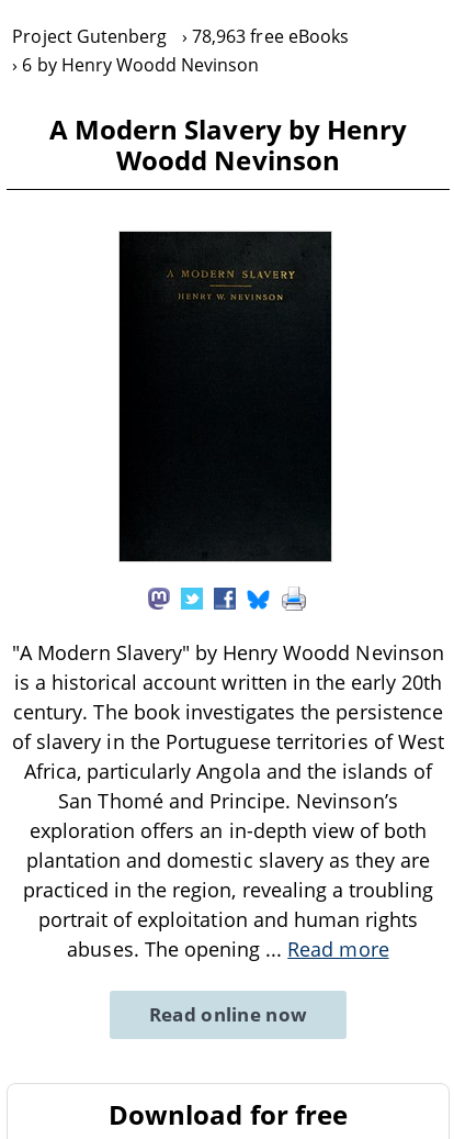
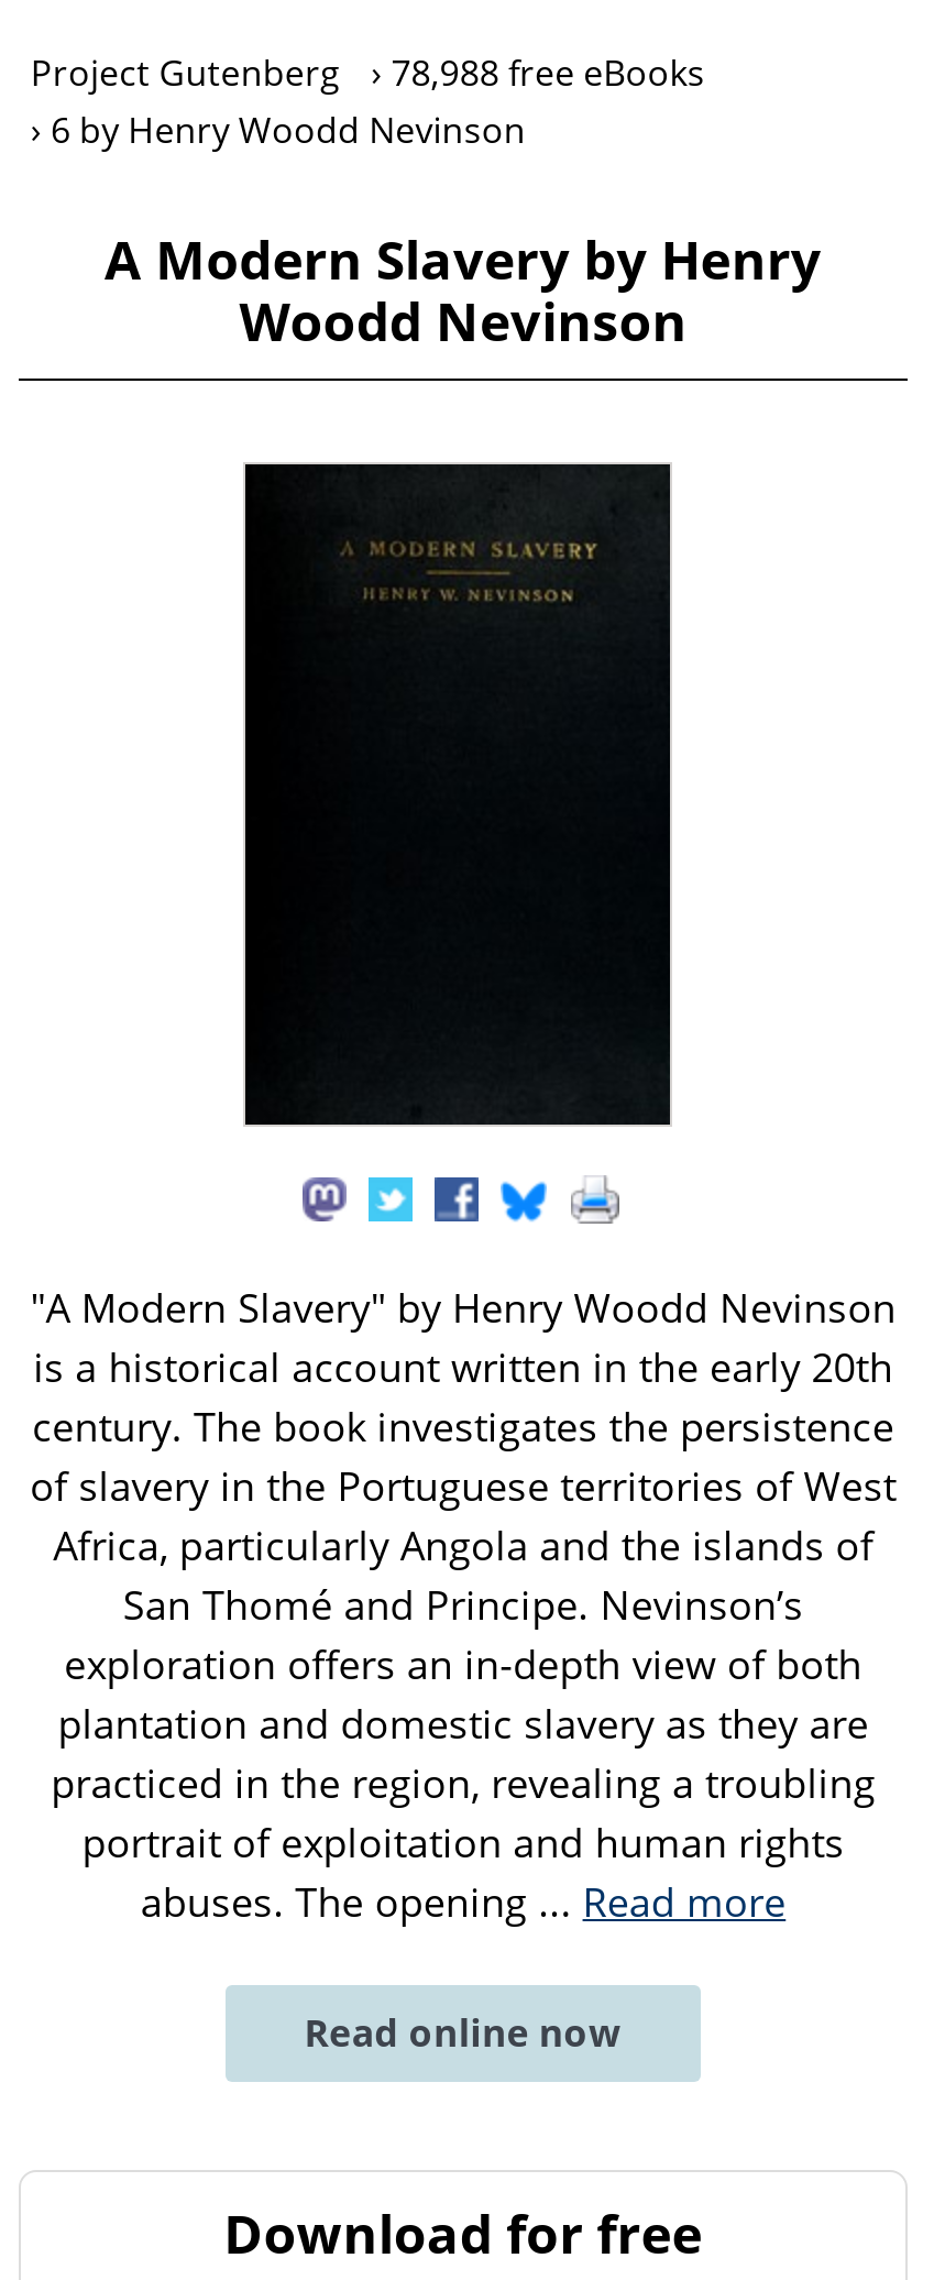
- Project Gutenberg 78,963 free eBooks
+ Project Gutenberg 78,988 free eBooks
